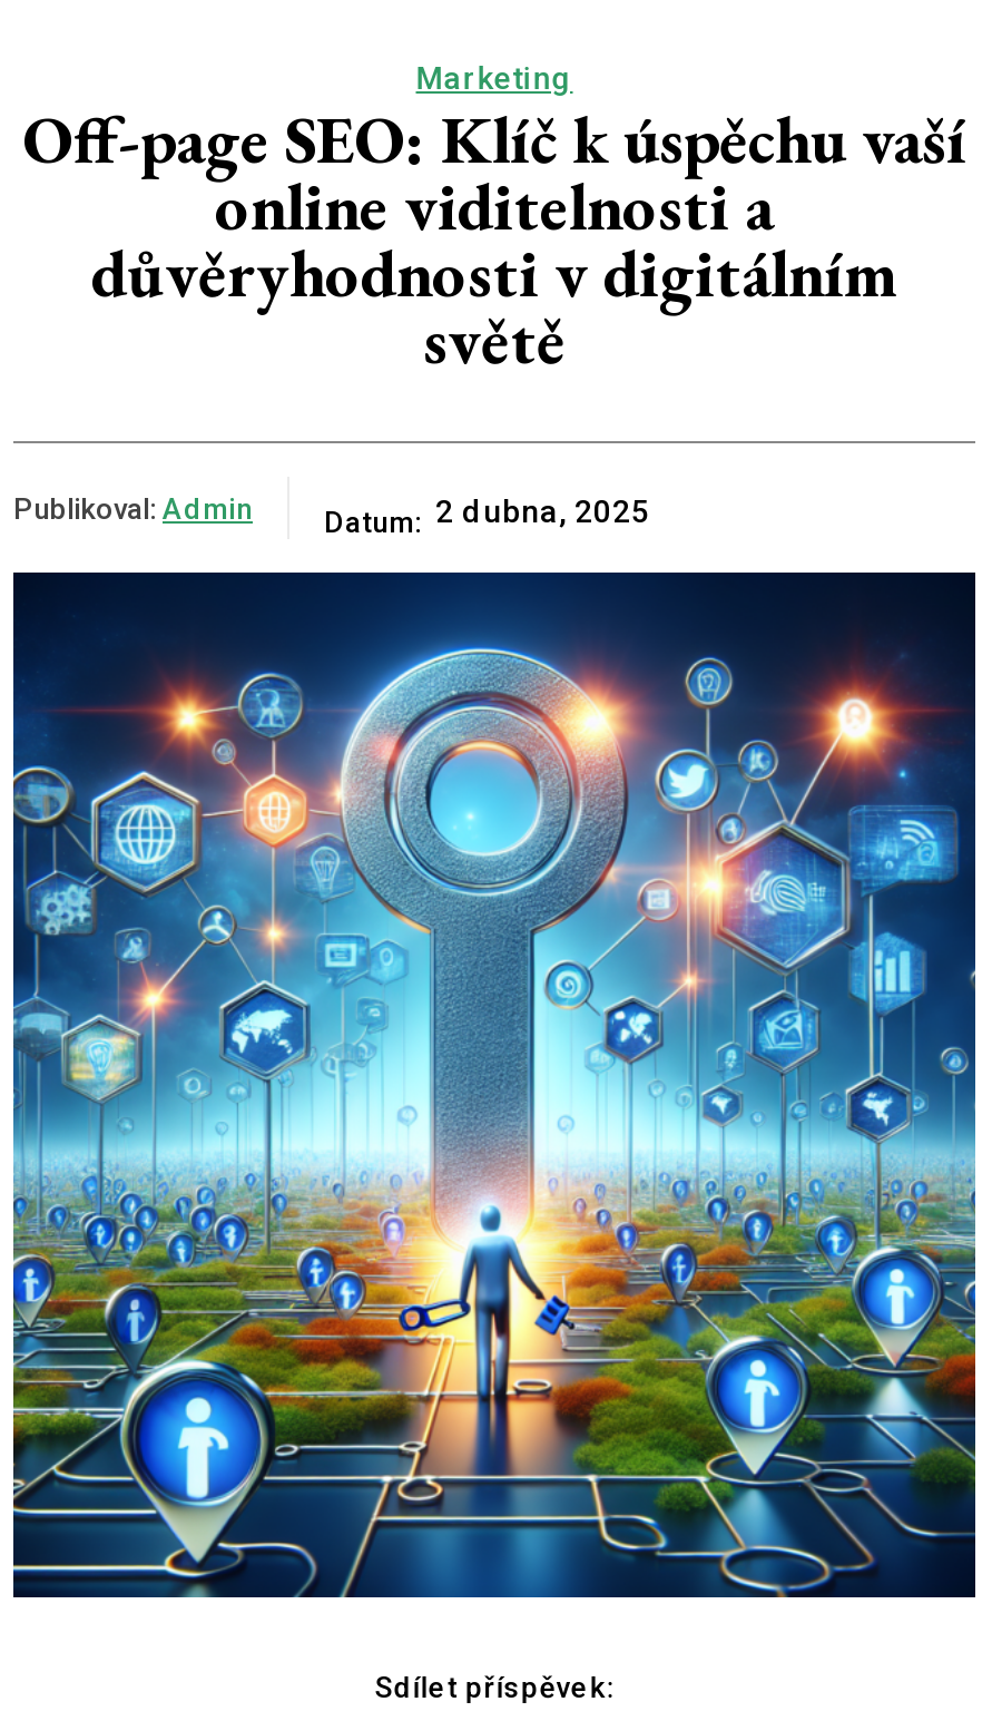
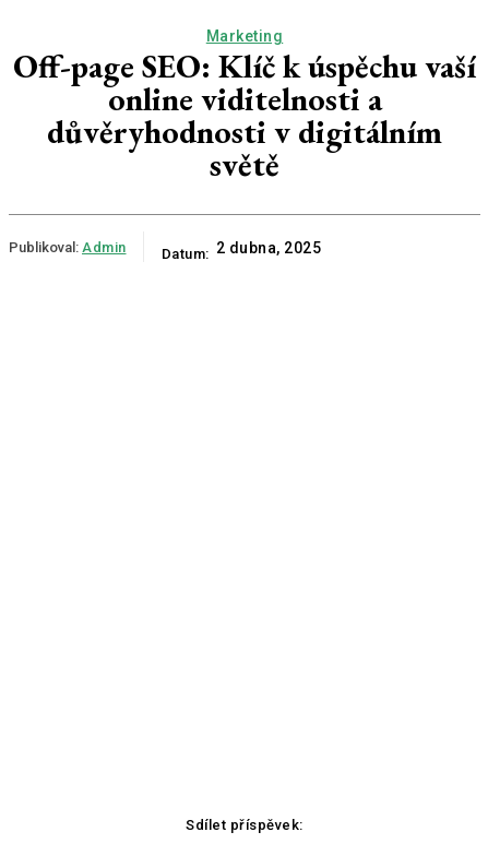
- [image]
